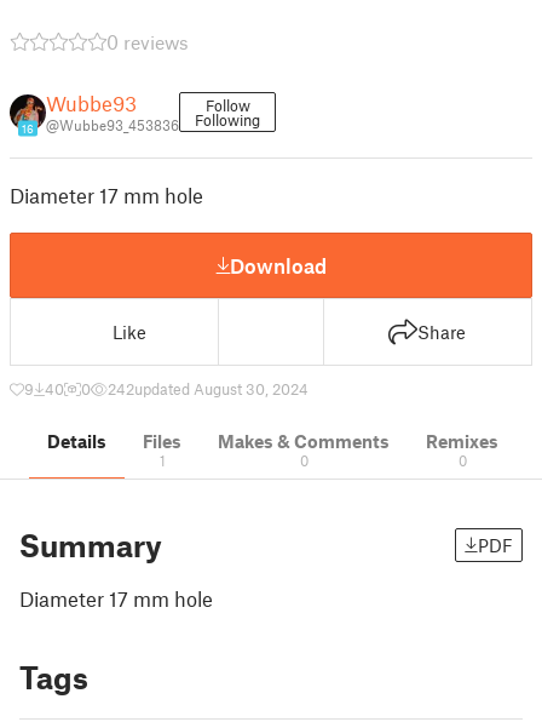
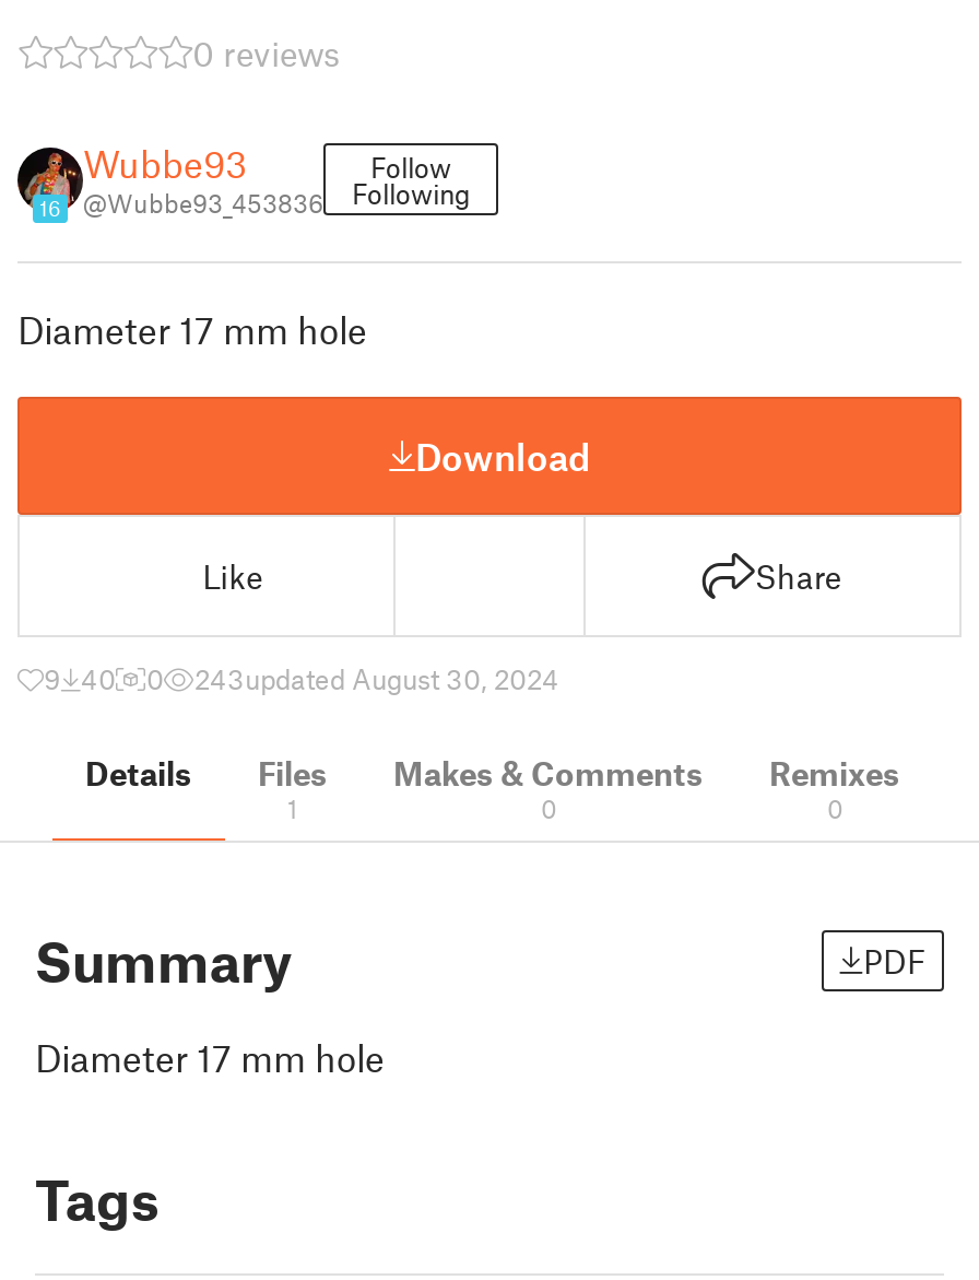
- 242updated August 30, 2024
+ 243updated August 30, 2024
